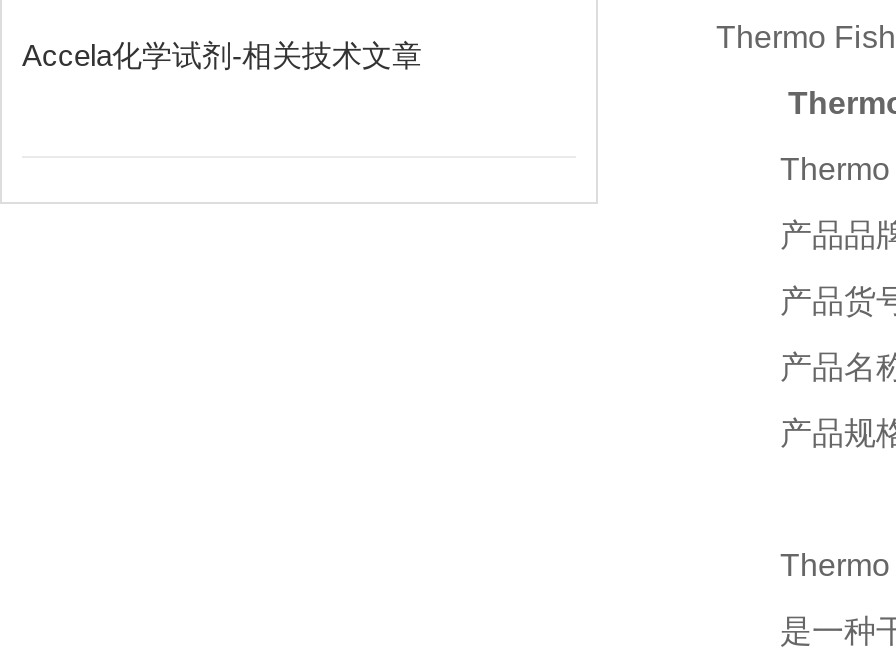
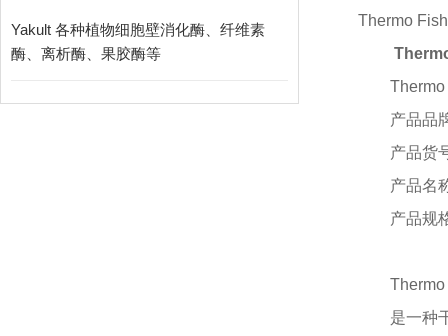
- Accela化学试剂-相关技术文章
+ Yakult 各种植物细胞壁消化酶、纤维素
+ 酶、离析酶、果胶酶等
